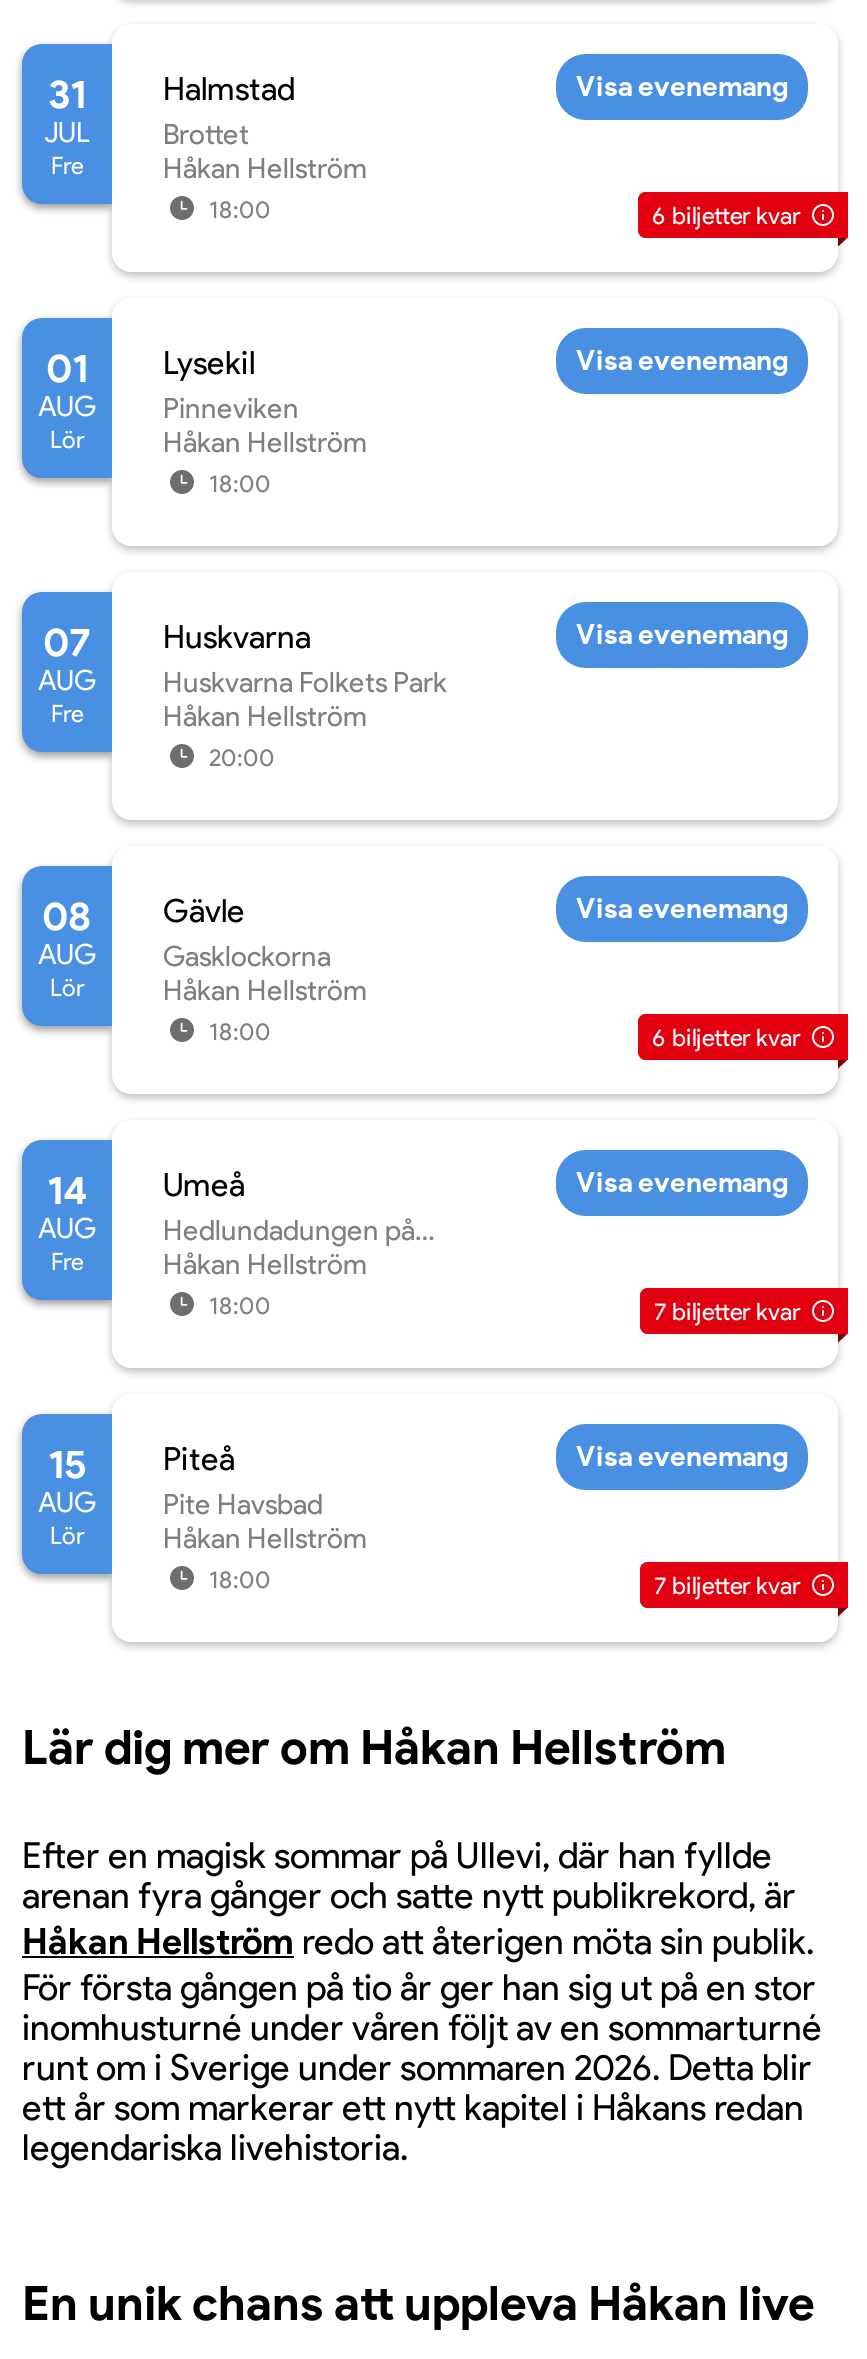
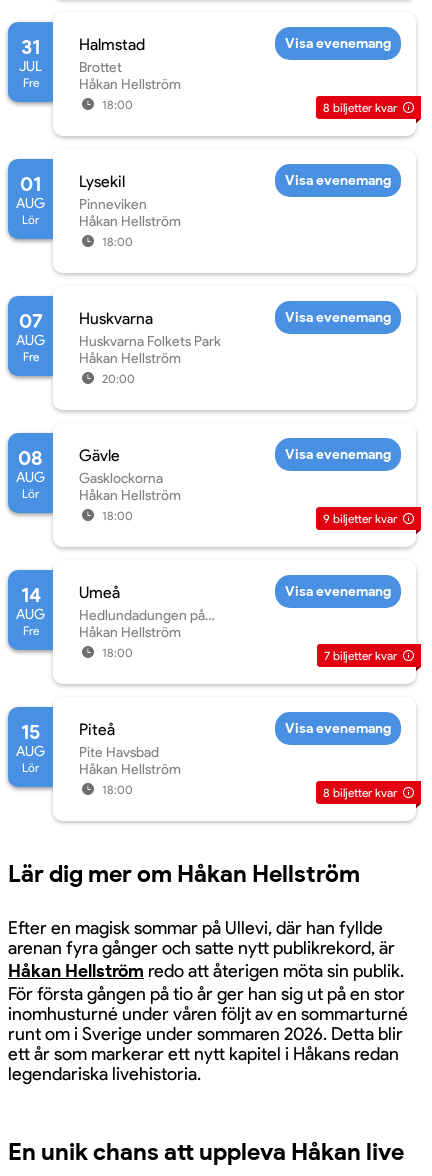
- 6 biljetter kvar
+ 8 biljetter kvar

- 6 biljetter kvar
+ 9 biljetter kvar

- 7 biljetter kvar
+ 8 biljetter kvar
